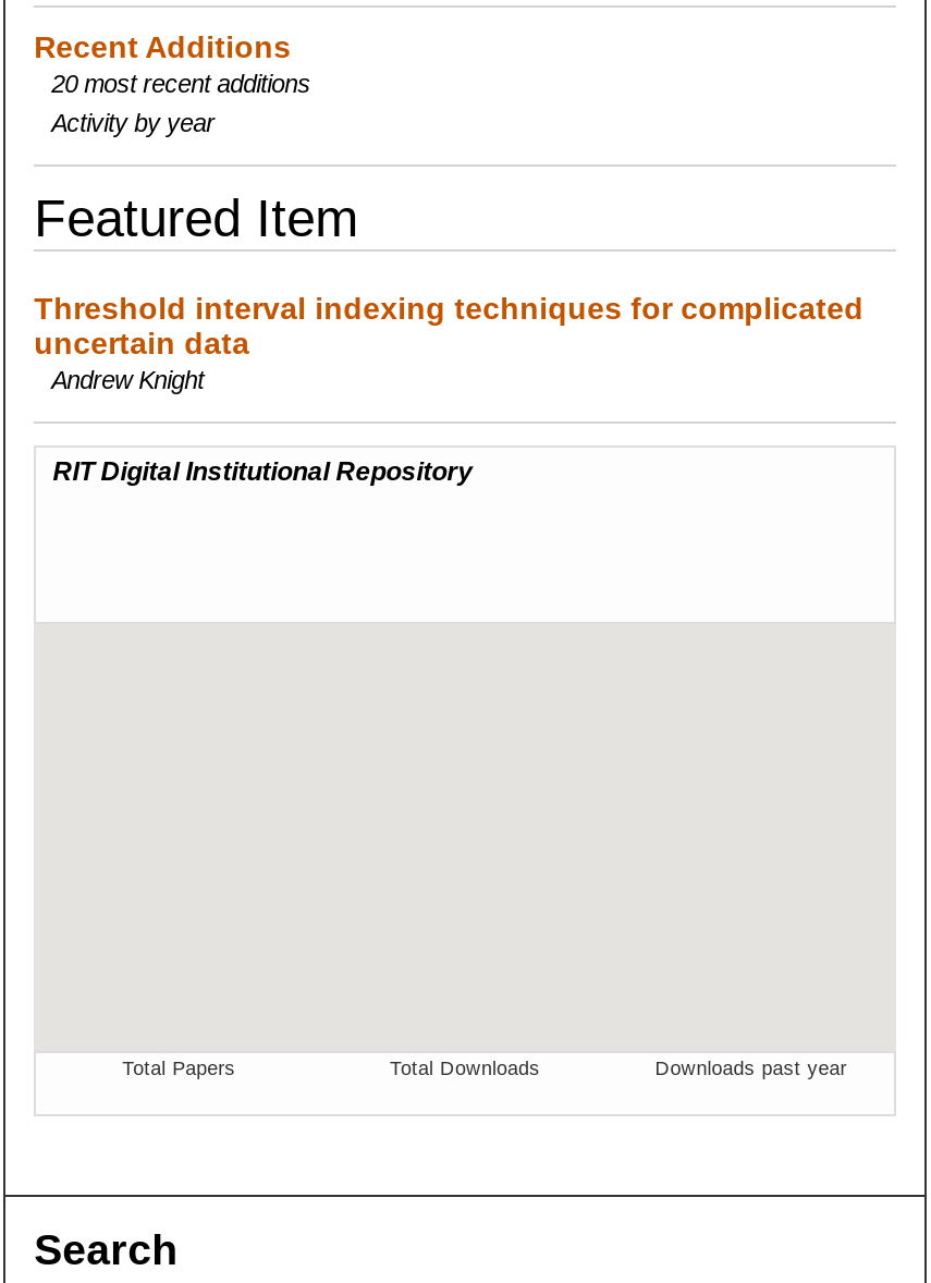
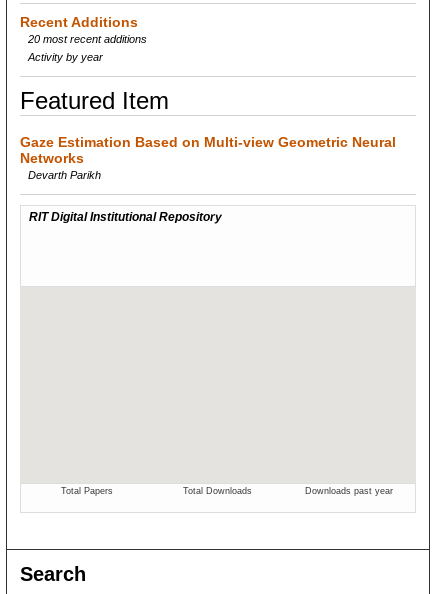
- Threshold interval indexing techniques for complicated
- uncertain data
- Andrew Knight
+ Gaze Estimation Based on Multi-view Geometric Neural
+ Networks
+ Devarth Parikh
